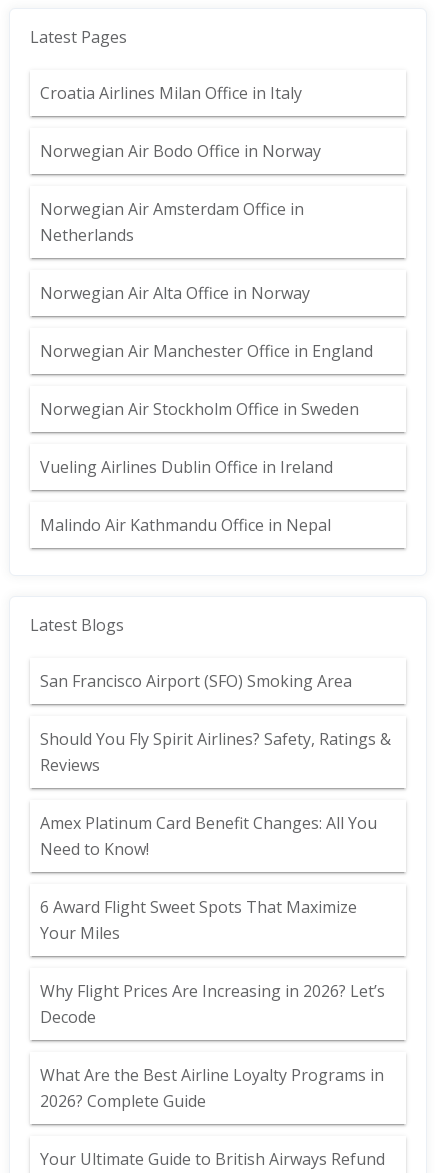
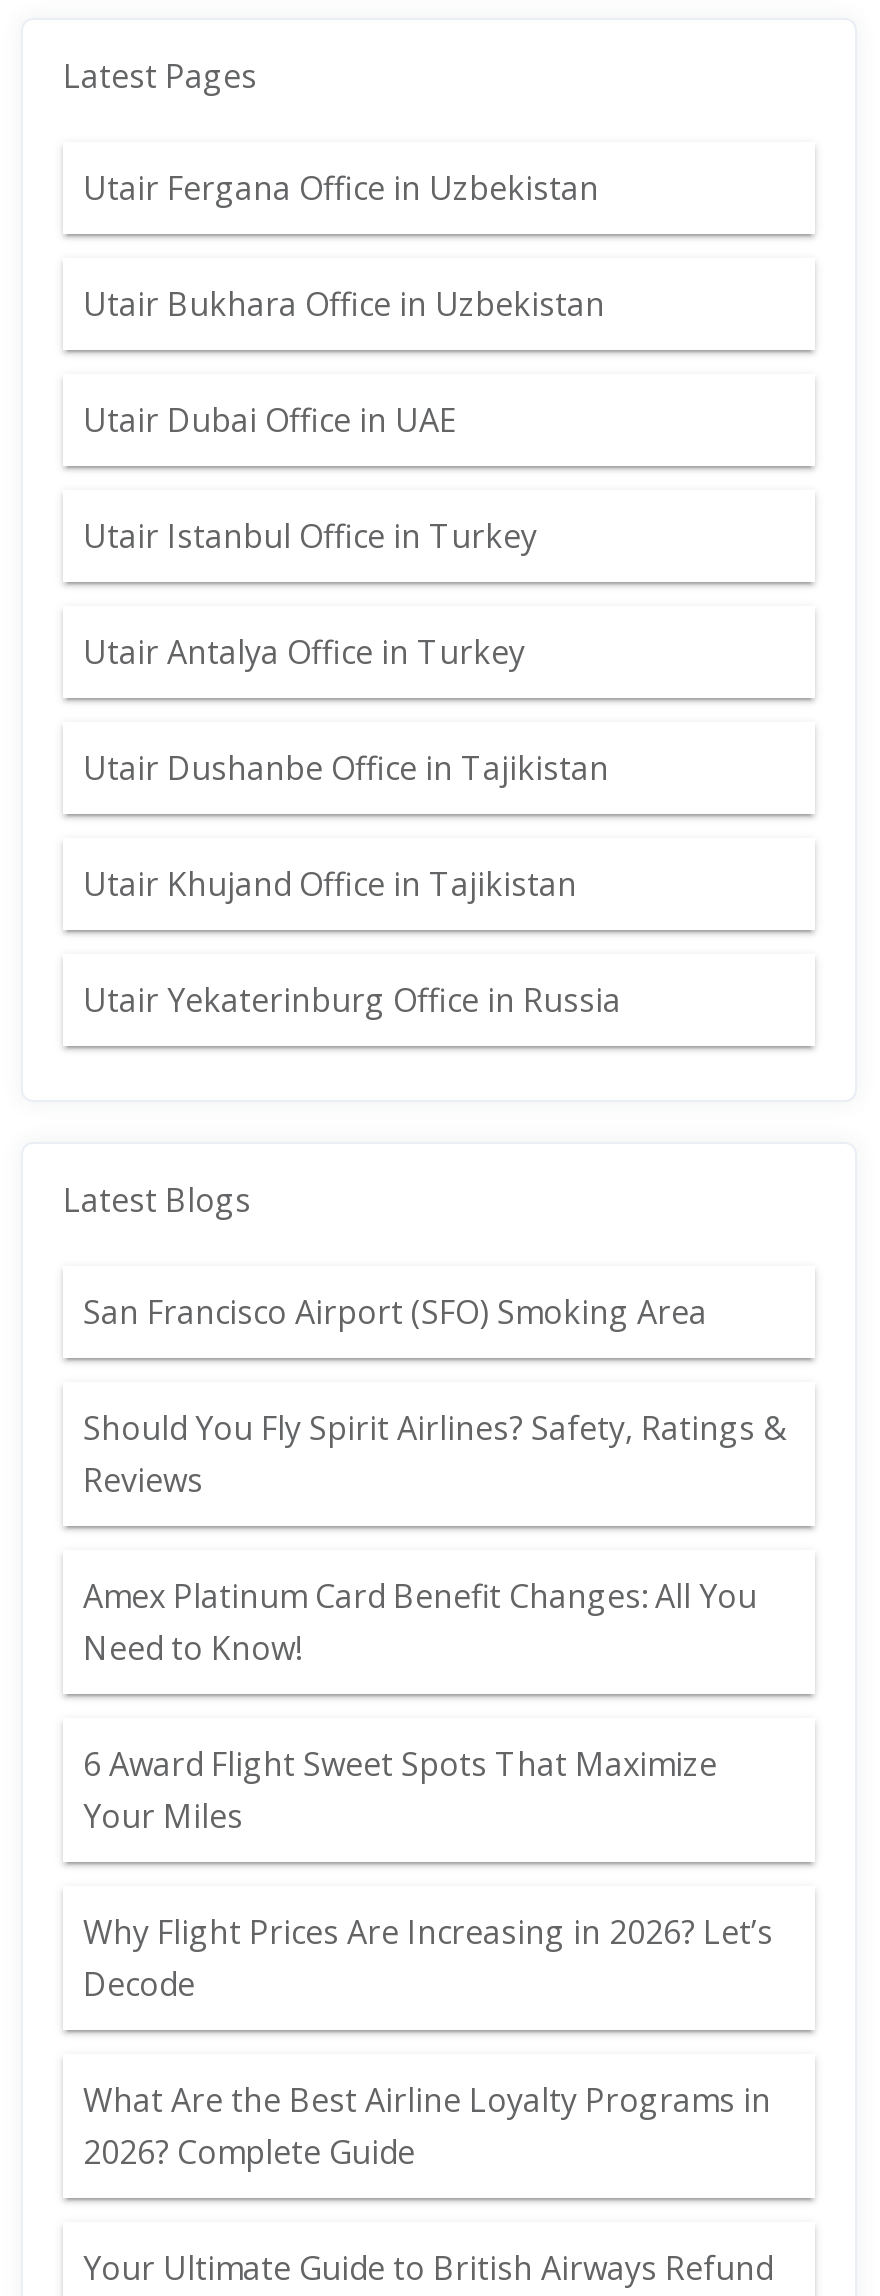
- Croatia Airlines Milan Office in Italy
+ Utair Fergana Office in Uzbekistan

- Norwegian Air Bodo Office in Norway
+ Utair Bukhara Office in Uzbekistan

- Norwegian Air Amsterdam Office in
- Netherlands
+ Utair Dubai Office in UAE

- Norwegian Air Alta Office in Norway
+ Utair Istanbul Office in Turkey

- Norwegian Air Manchester Office in England
+ Utair Antalya Office in Turkey

- Norwegian Air Stockholm Office in Sweden
+ Utair Dushanbe Office in Tajikistan

- Vueling Airlines Dublin Office in Ireland
+ Utair Khujand Office in Tajikistan

- Malindo Air Kathmandu Office in Nepal
+ Utair Yekaterinburg Office in Russia
